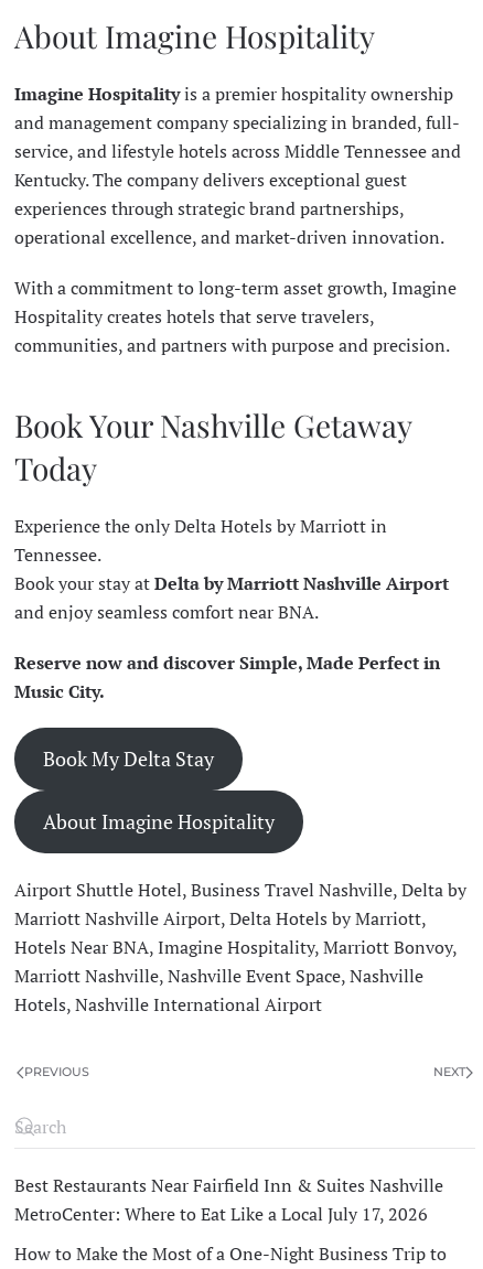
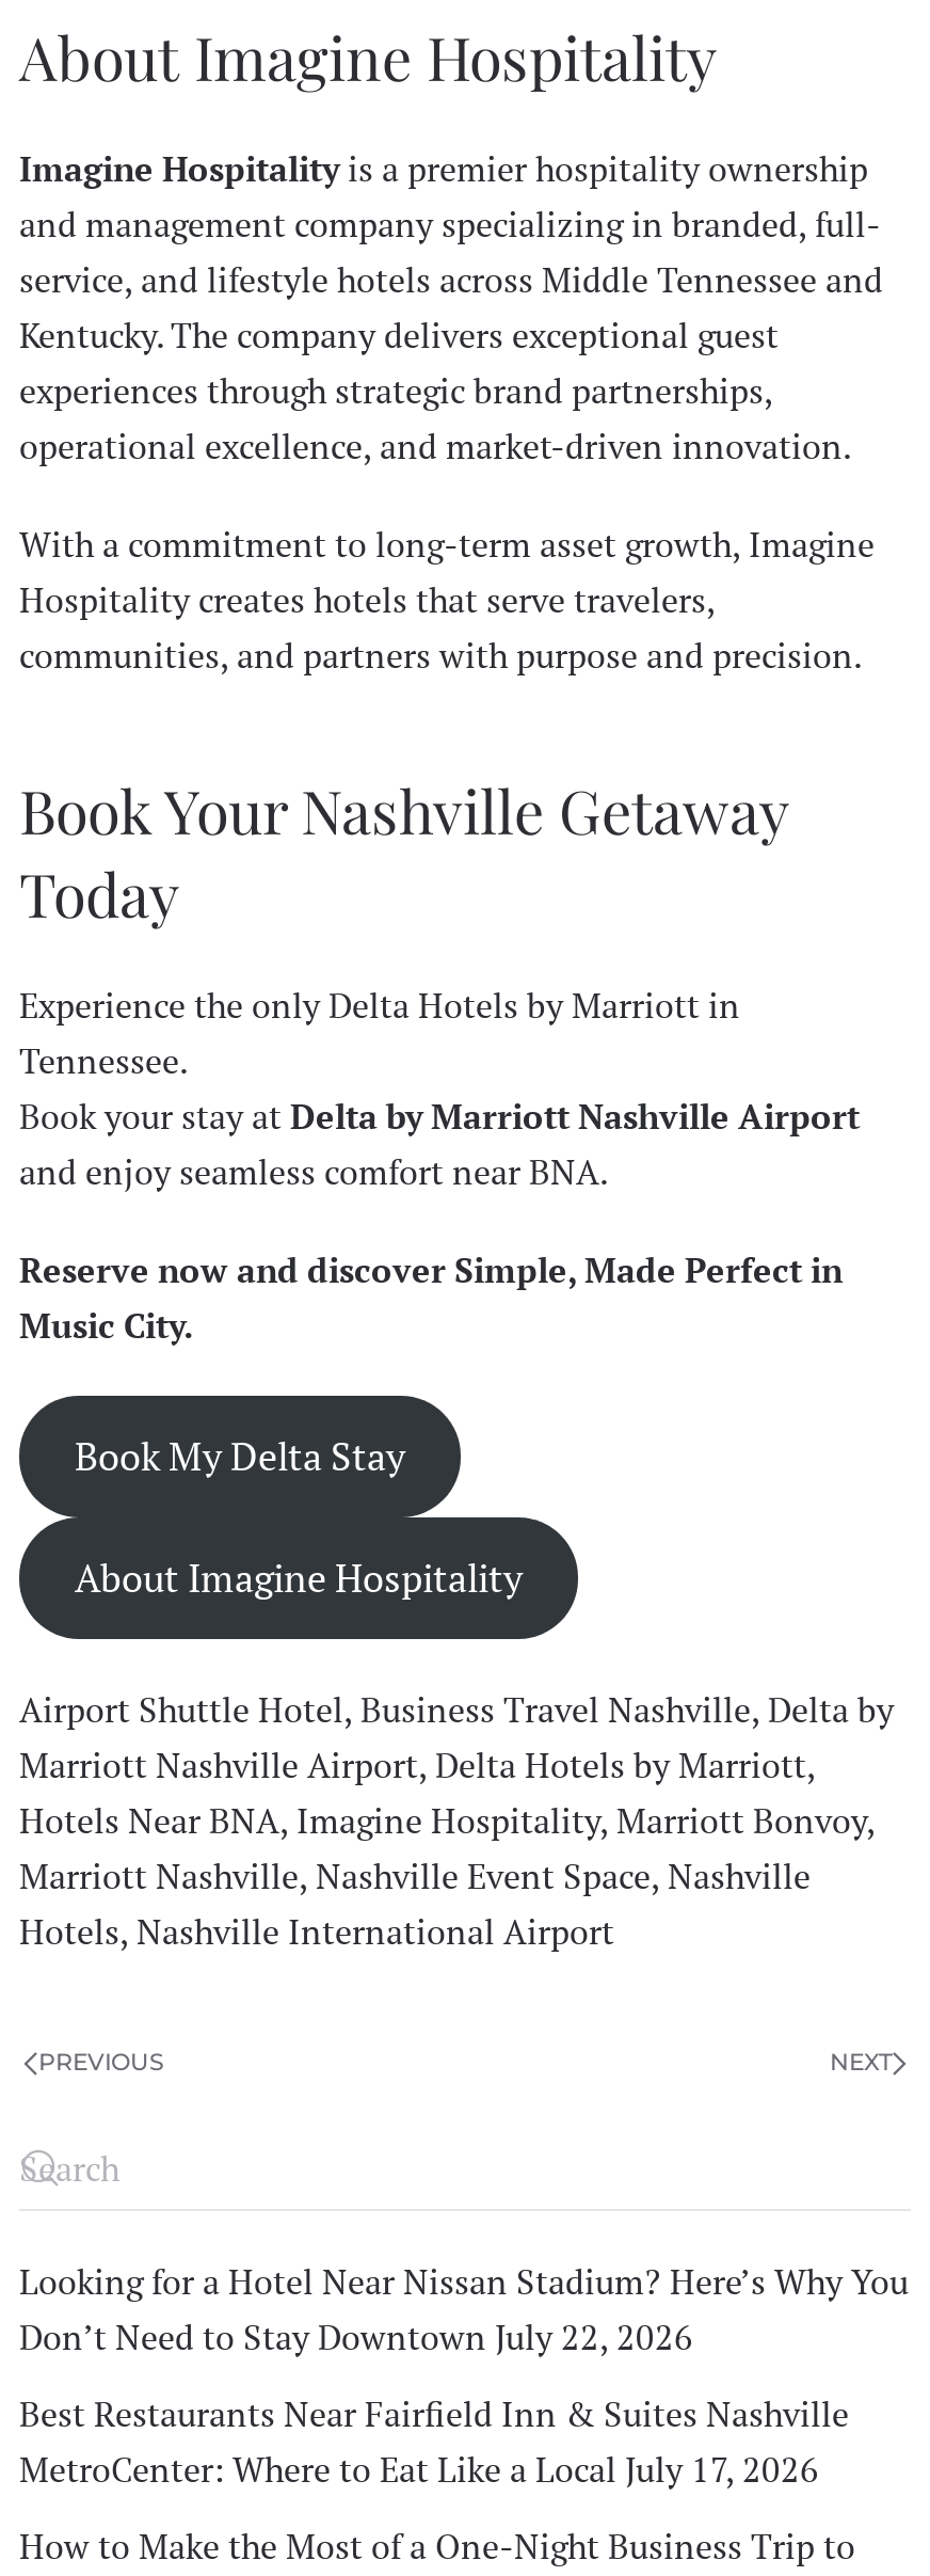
+ Looking for a Hotel Near Nissan Stadium? Here’s Why You
+ Don’t Need to Stay Downtown July 22, 2026
